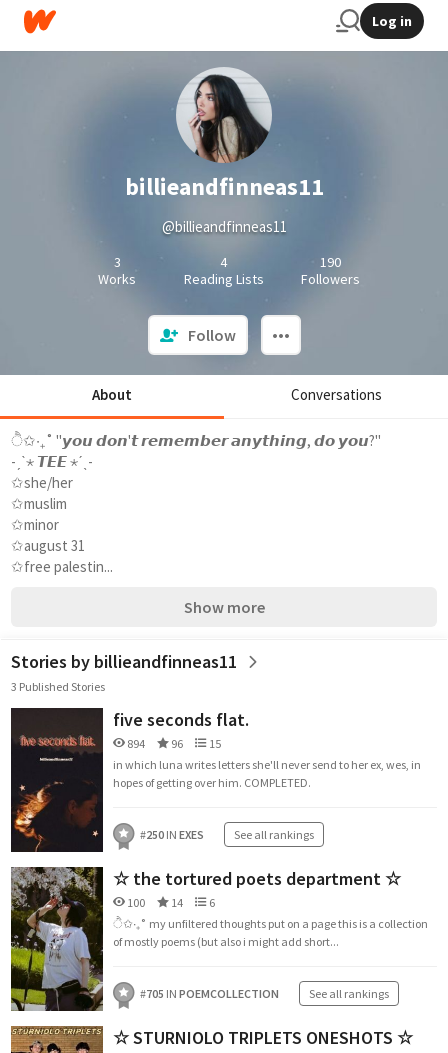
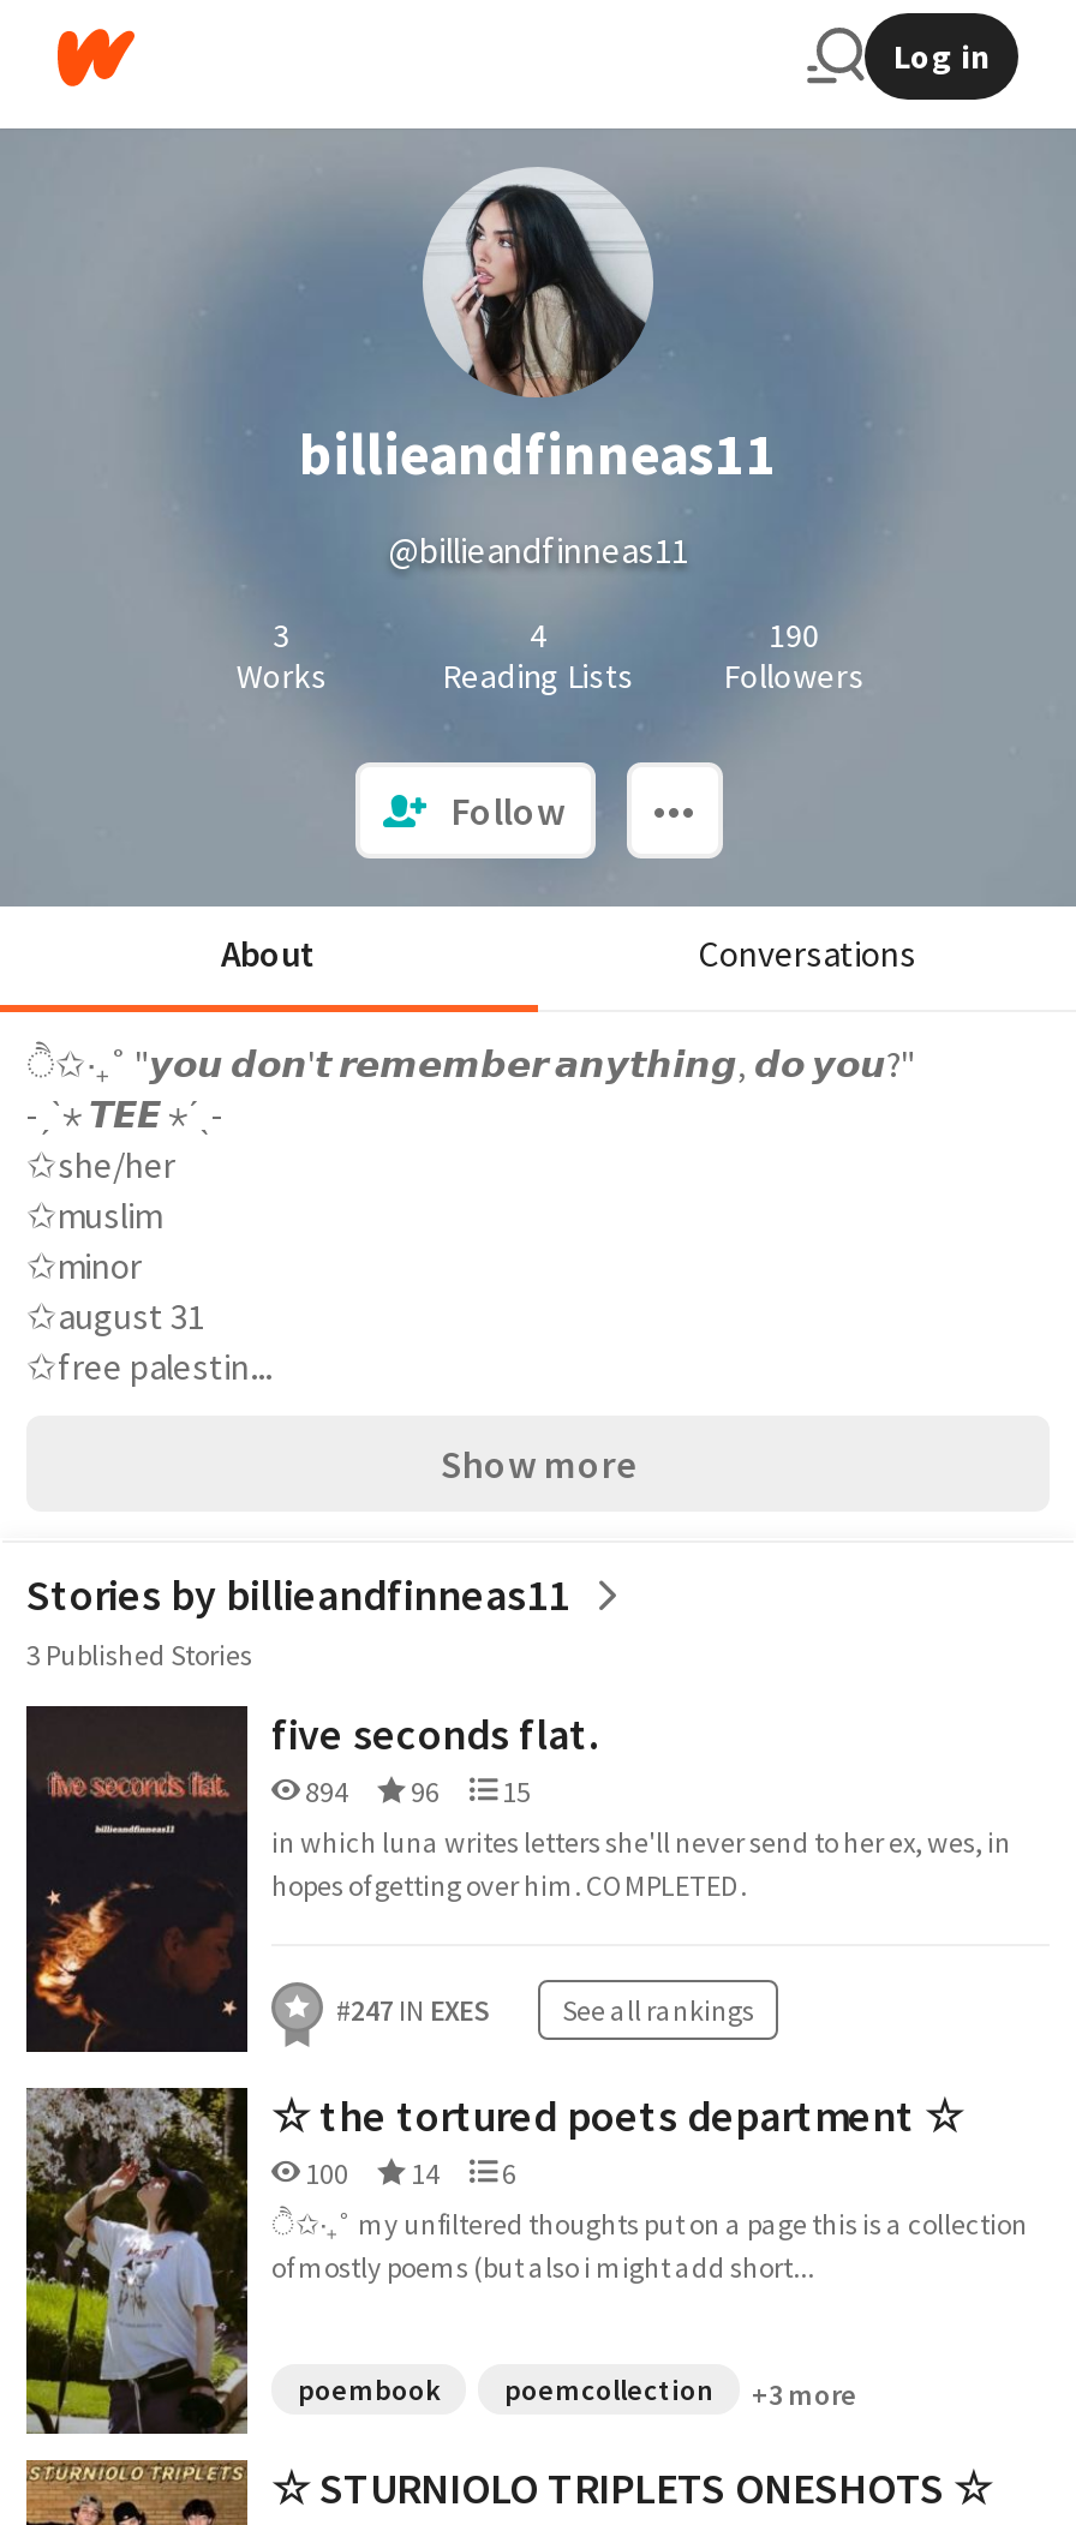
- #250 IN EXES See all rankings
+ #247 IN EXES See all rankings

- #705 IN POEMCOLLECTION
- See all rankings
+ poembook
+ poemcollection
+ +3 more
